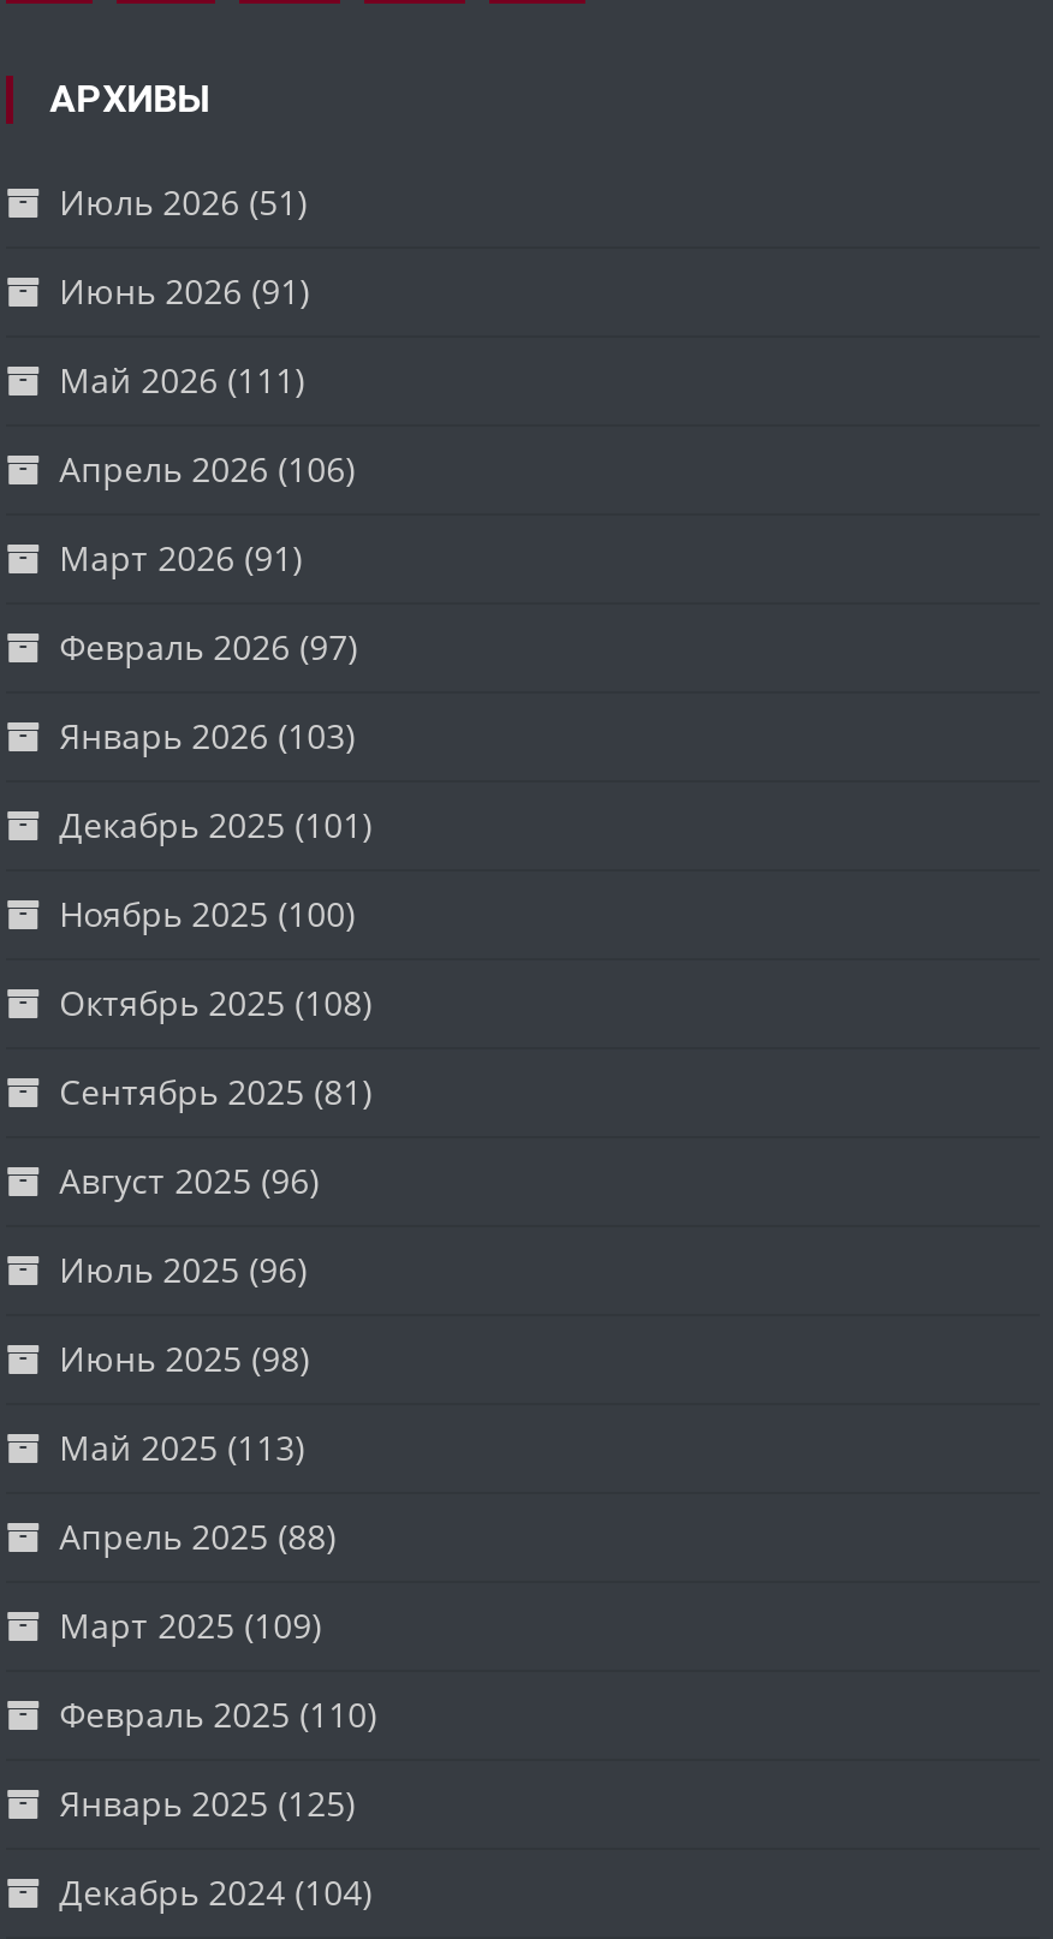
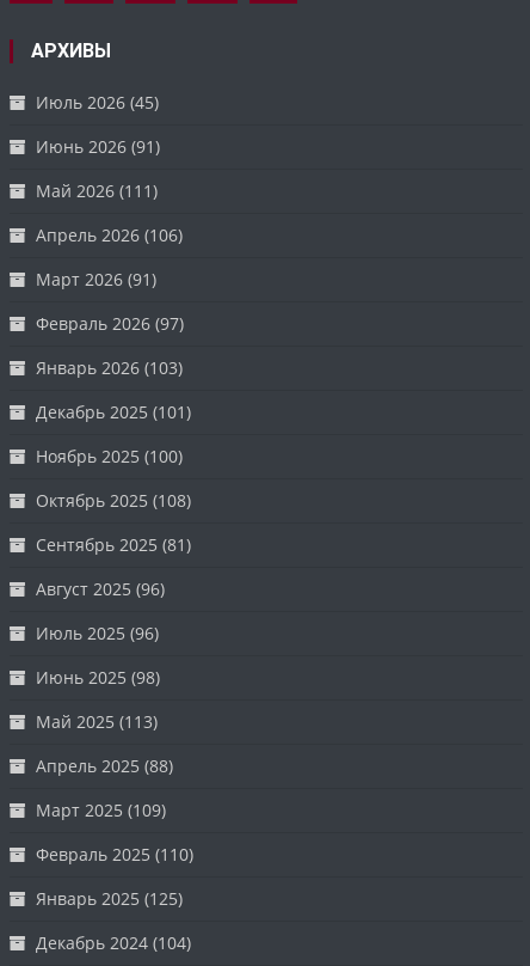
- Июль 2026 (51)
+ Июль 2026 (45)
